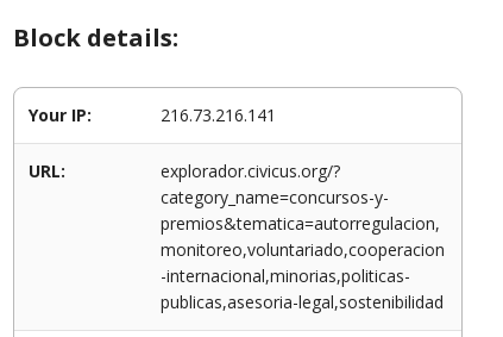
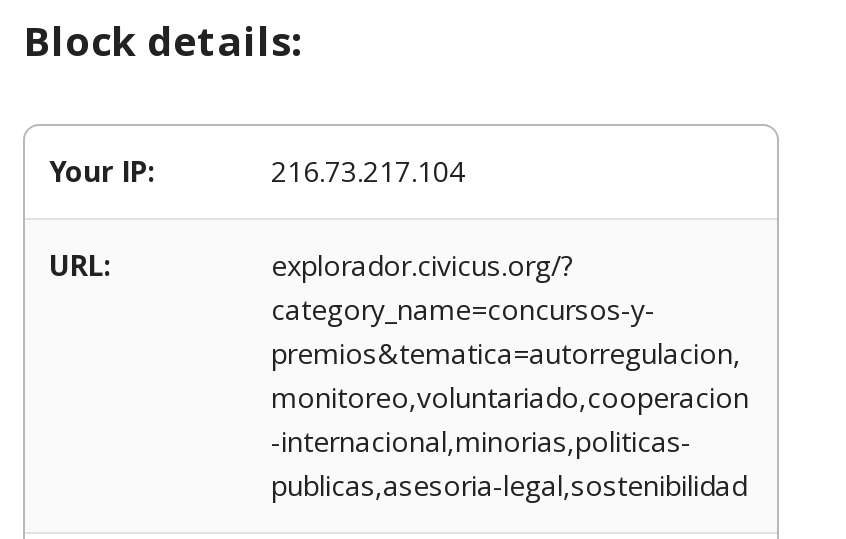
- 216.73.216.141
+ 216.73.217.104
